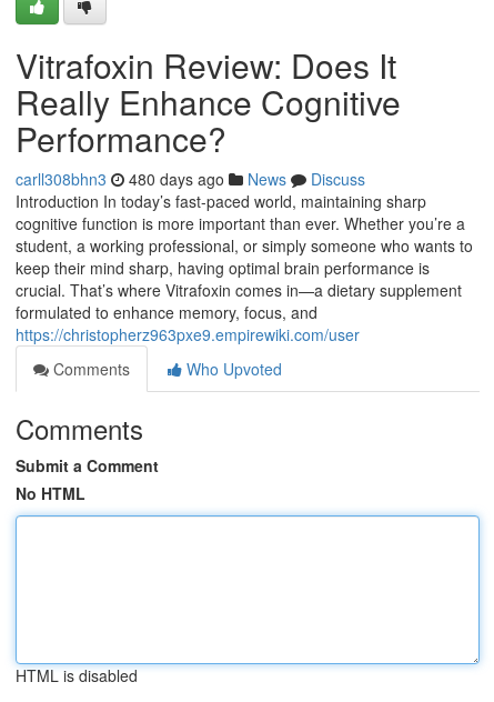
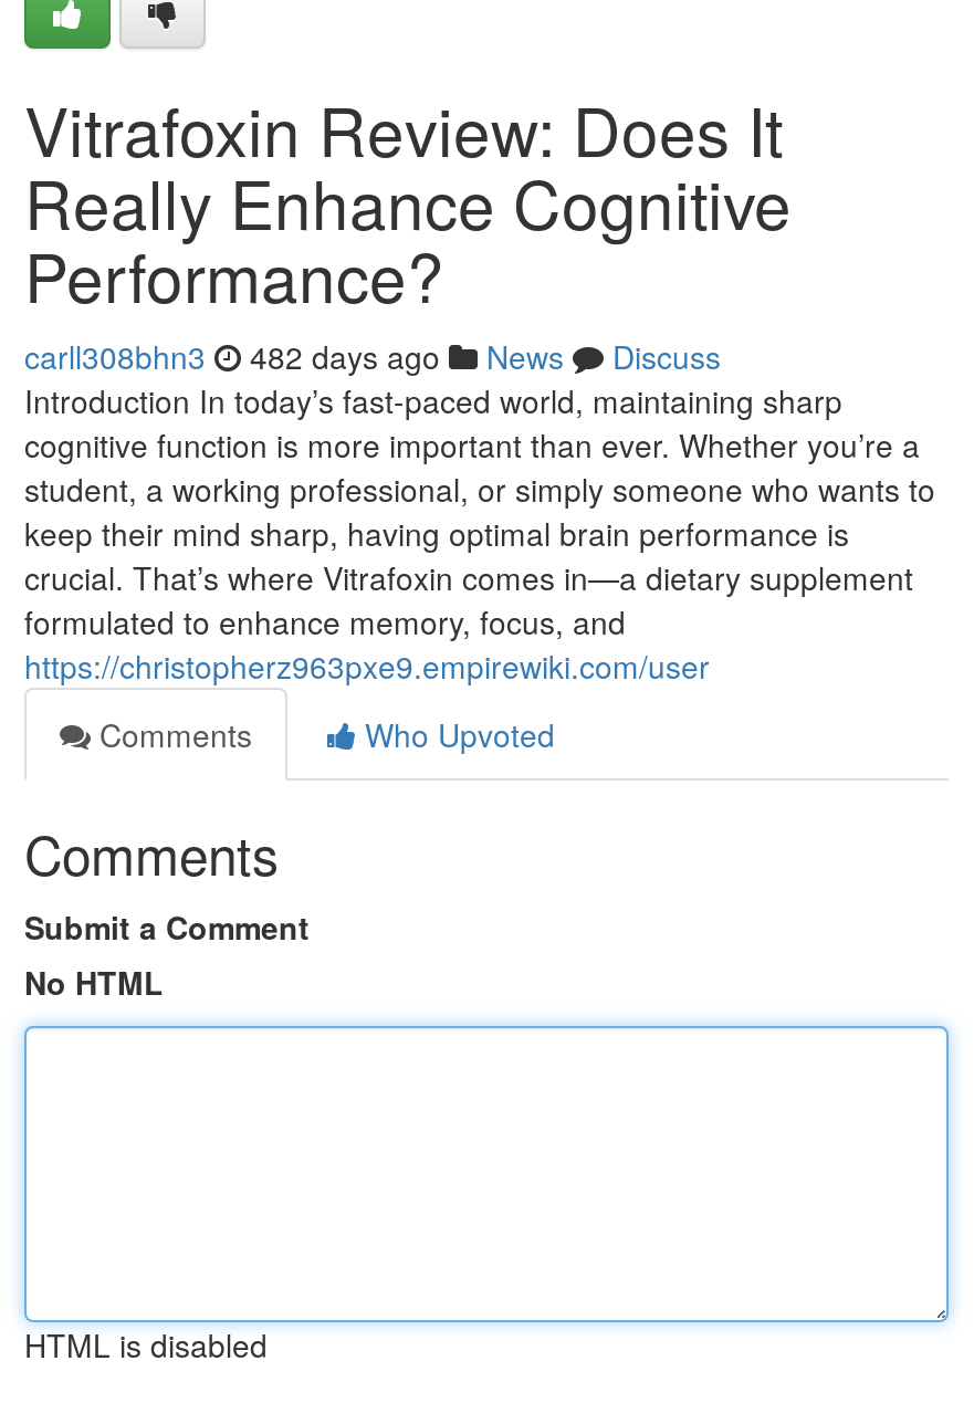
- carll308bhn3 480 days ago News Discuss
+ carll308bhn3 482 days ago News Discuss
